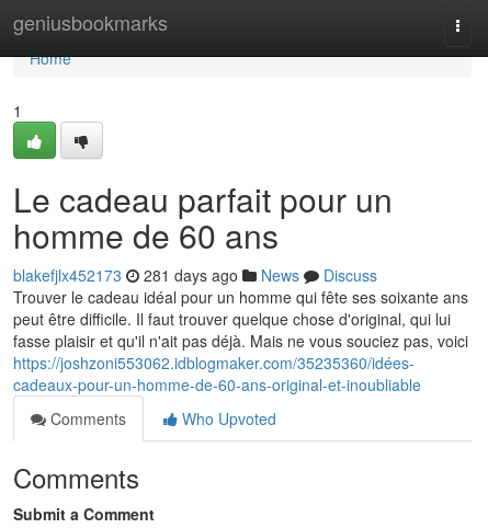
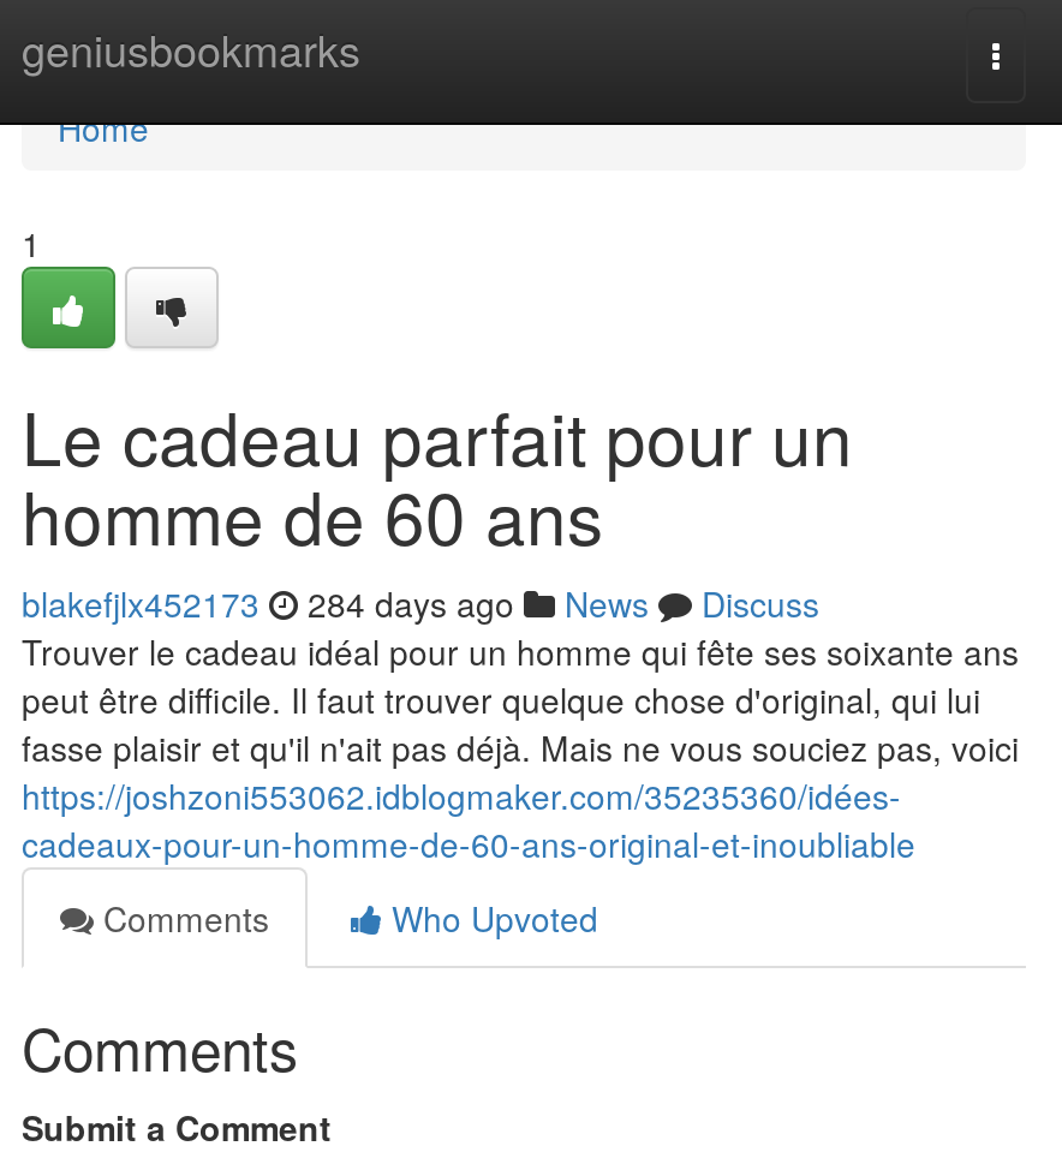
- blakefjlx452173 281 days ago News Discuss
+ blakefjlx452173 284 days ago News Discuss
